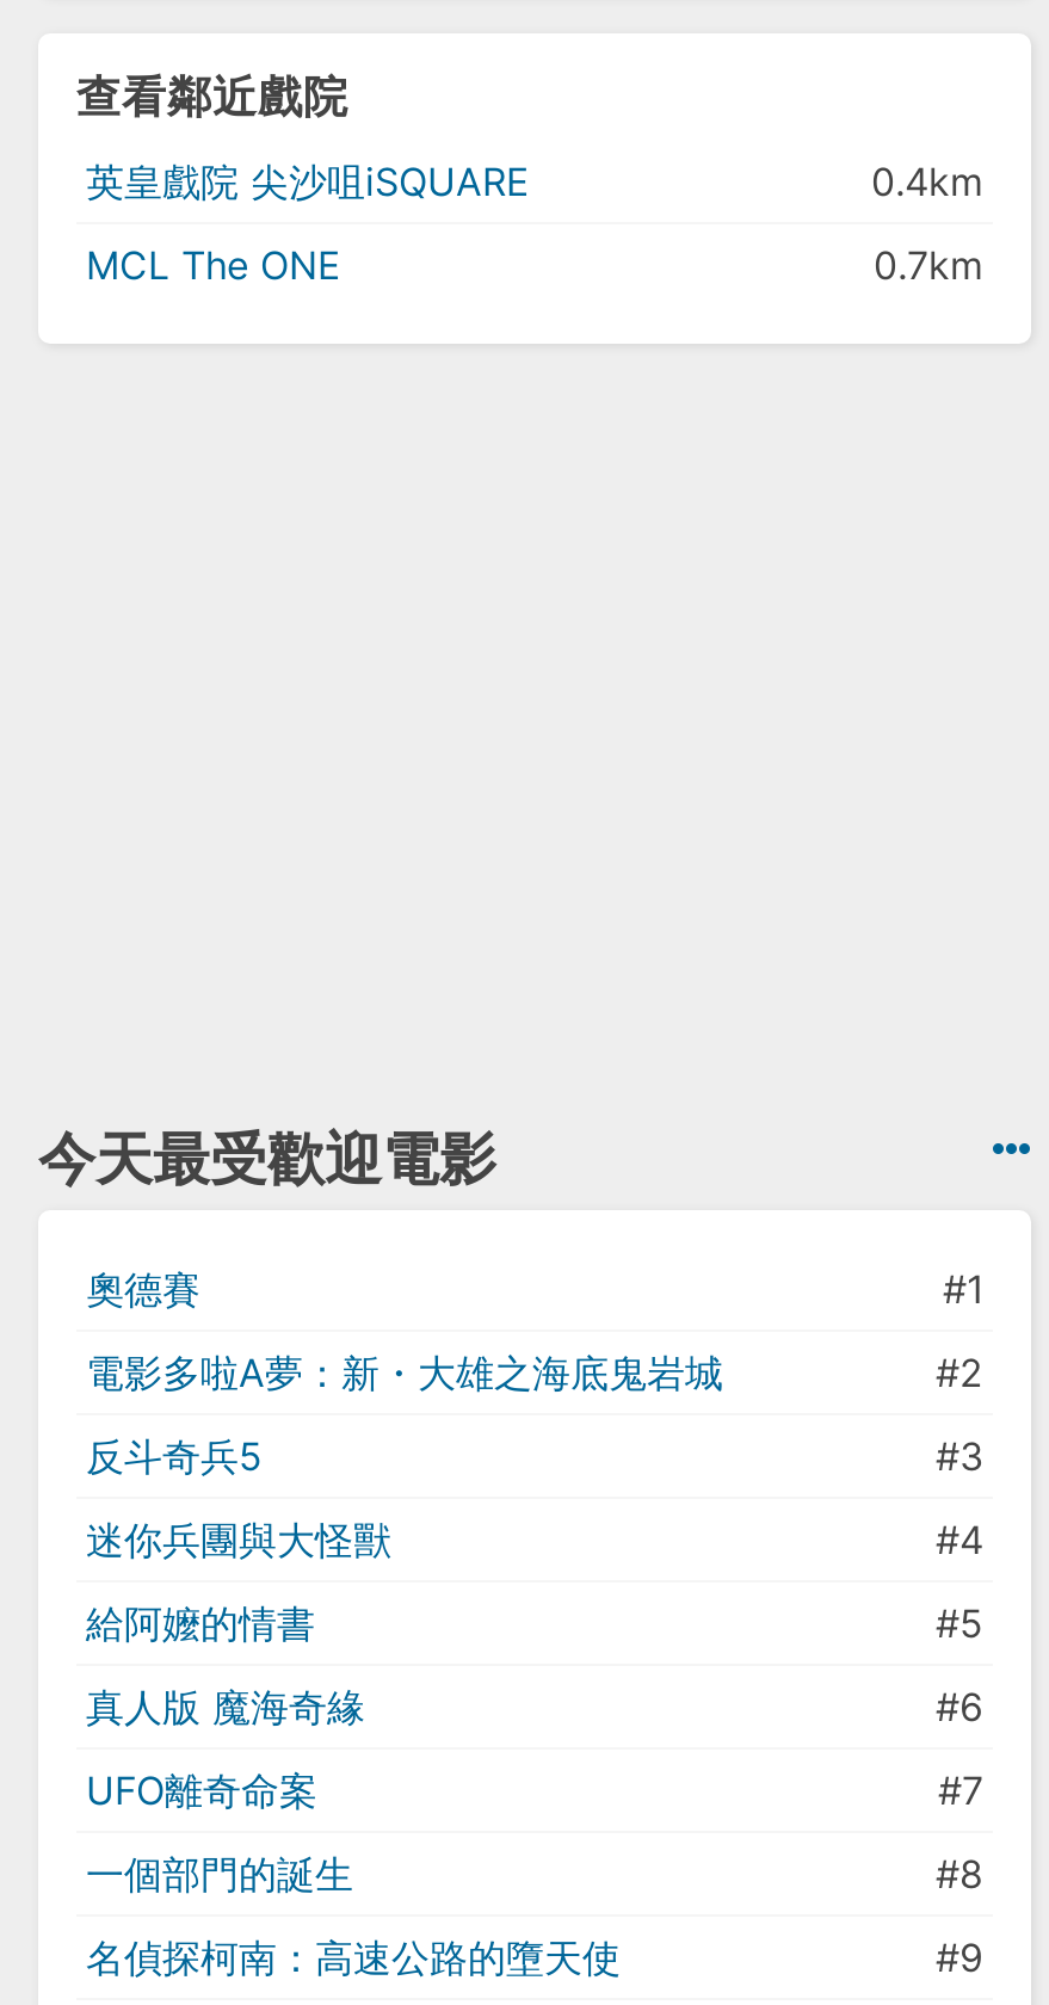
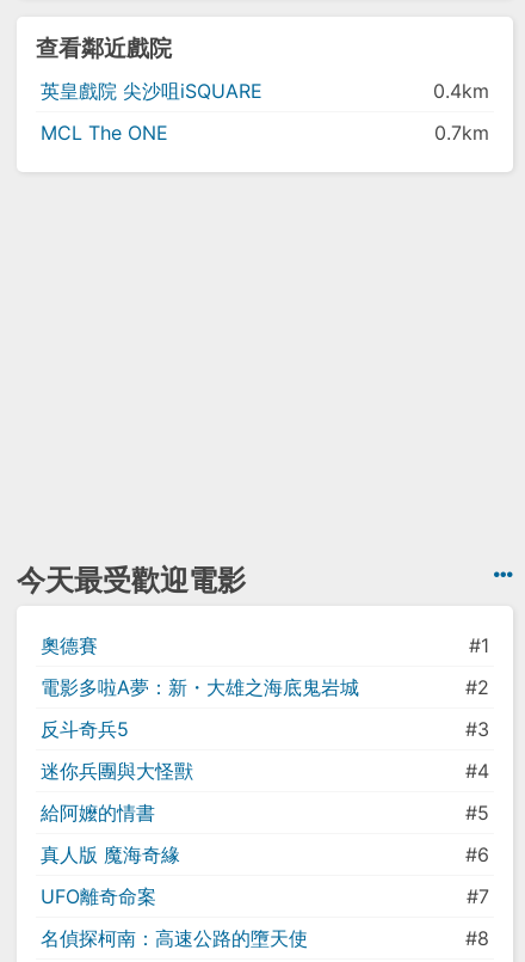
- 一個部門的誕生
- #8

- #9
+ #8
